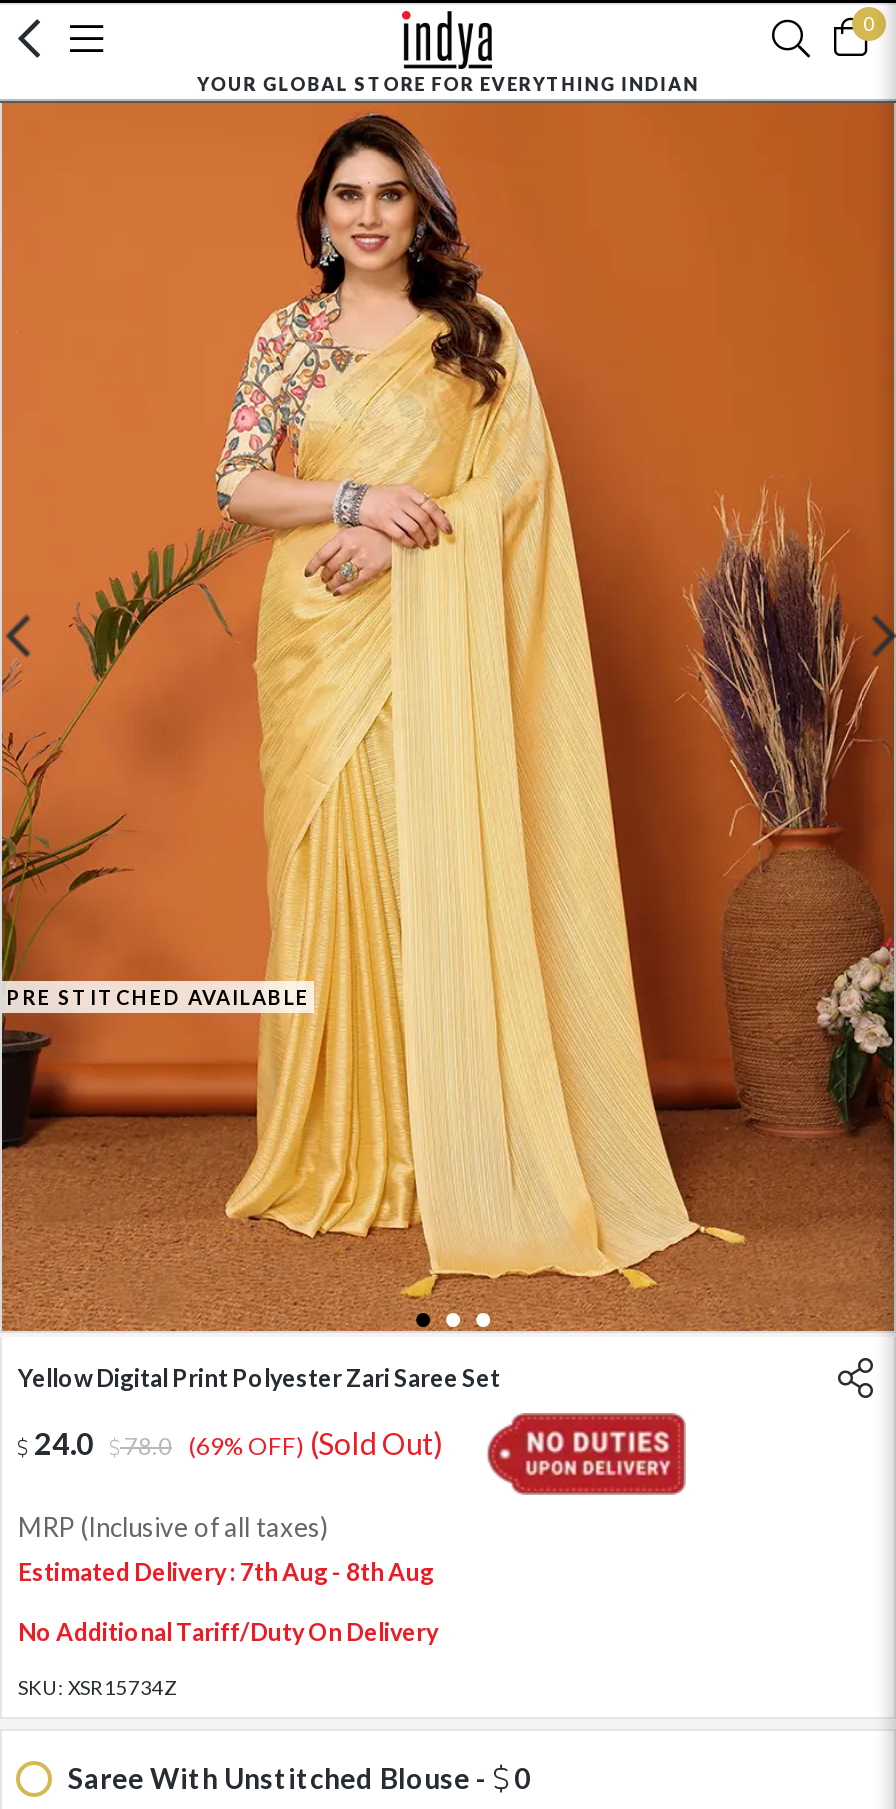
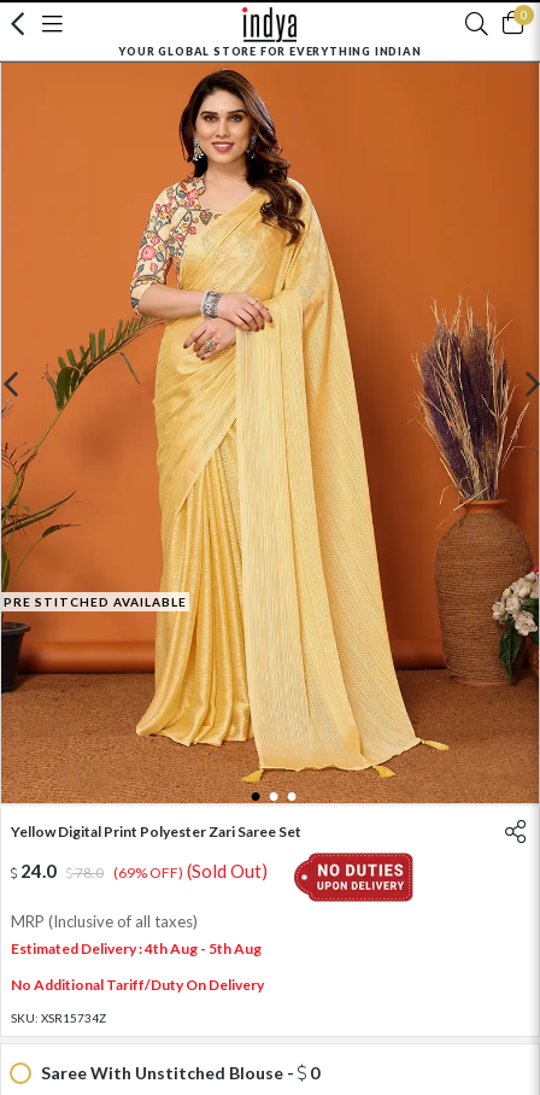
- Estimated Delivery : 7th Aug - 8th Aug
+ Estimated Delivery : 4th Aug - 5th Aug
